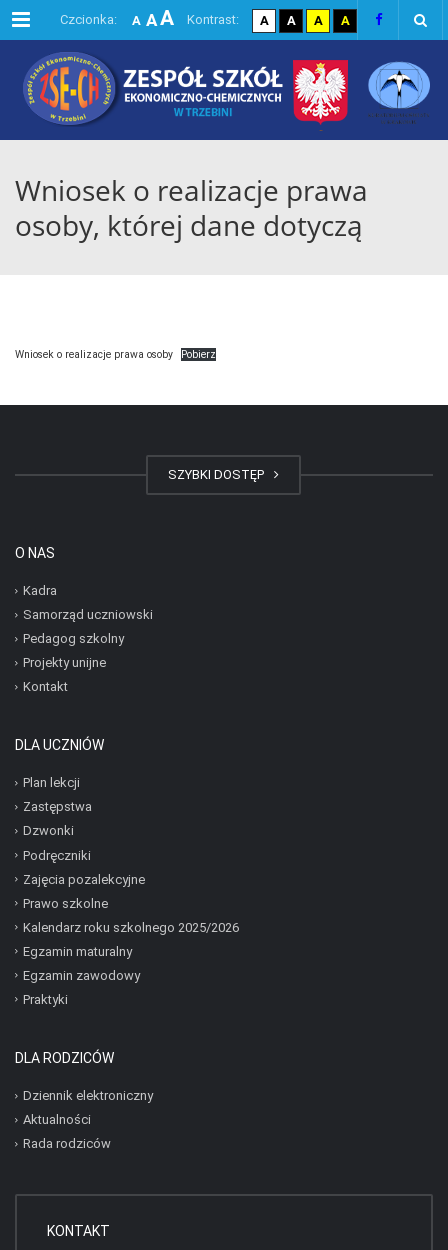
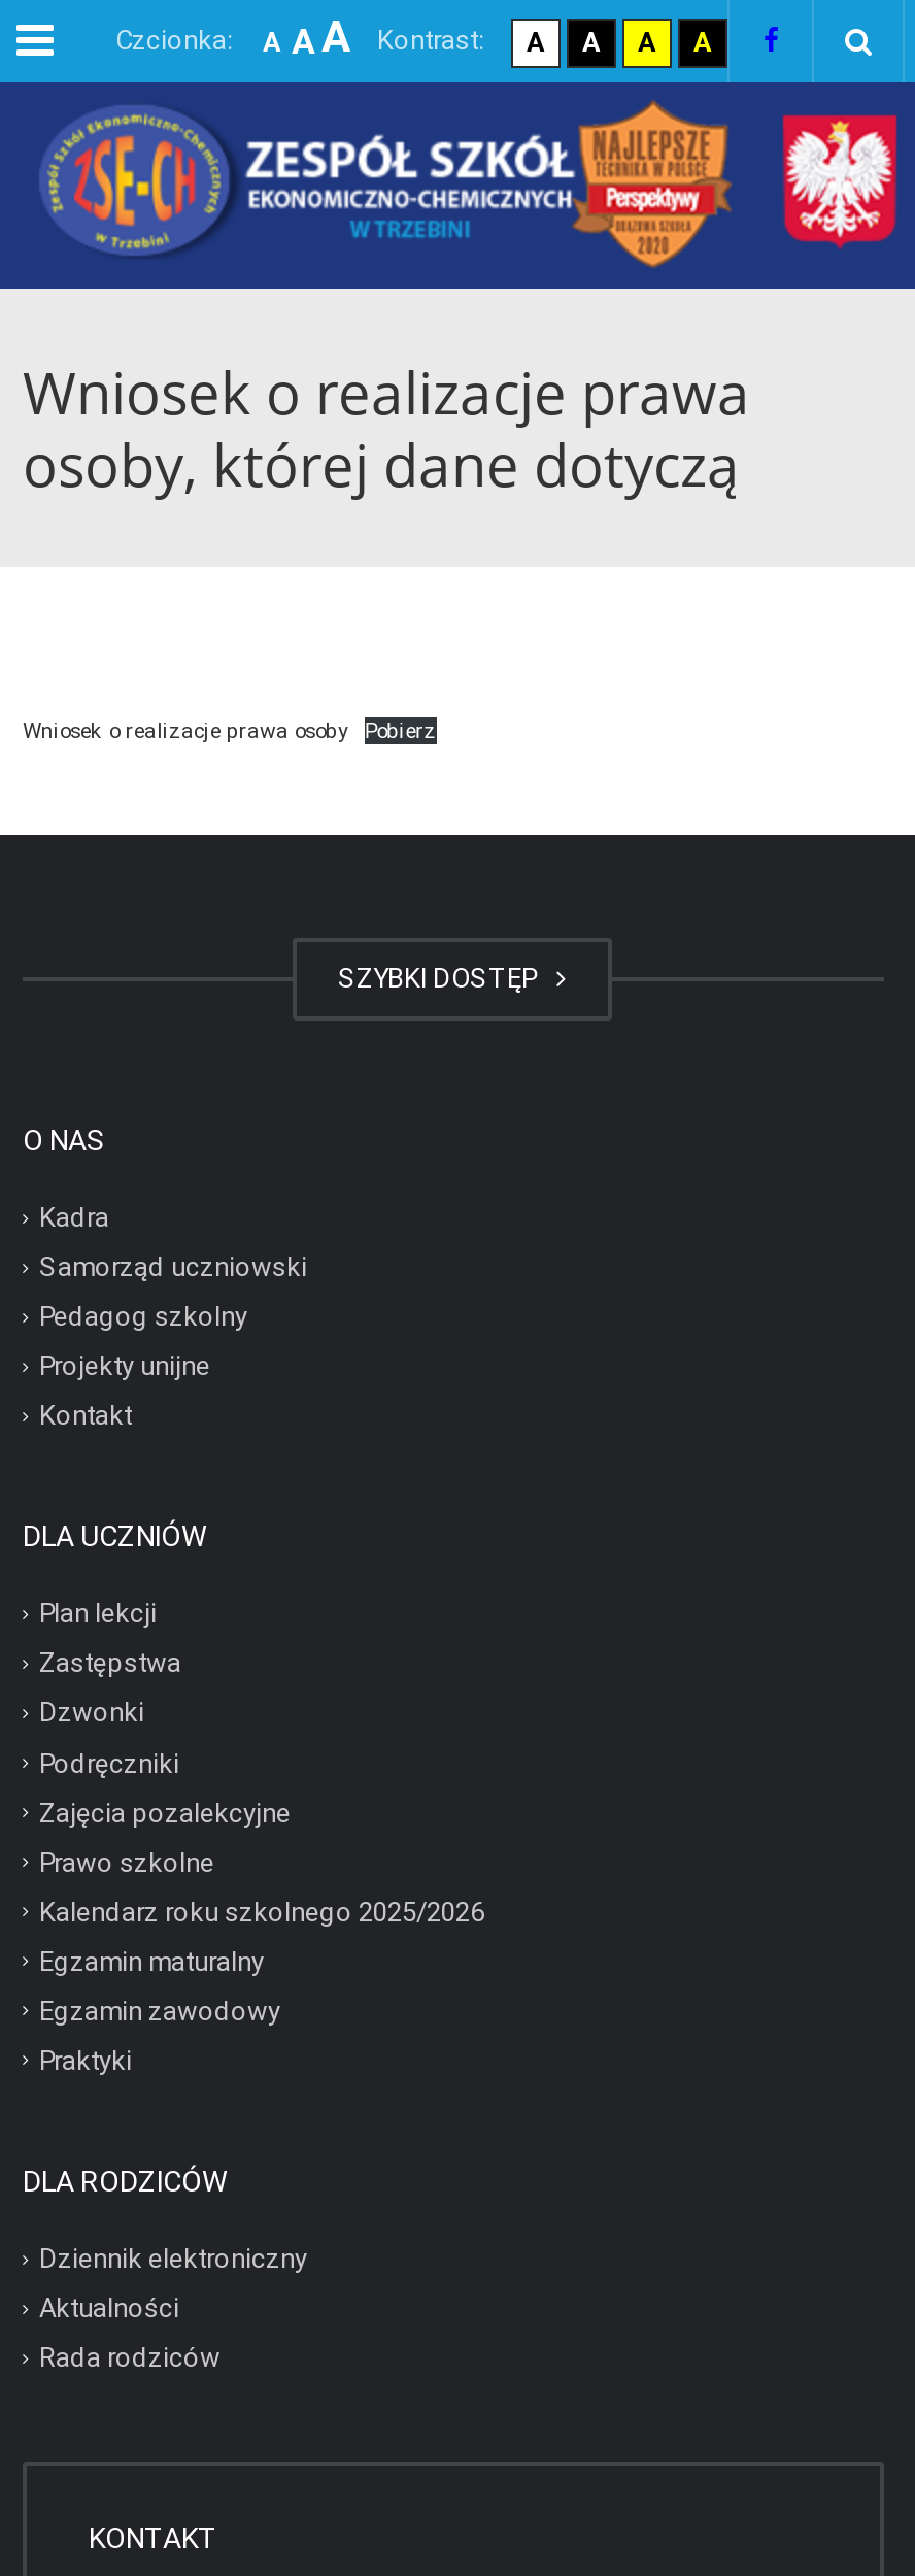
- [image]
+ [image]

- [image]
+ [image]
